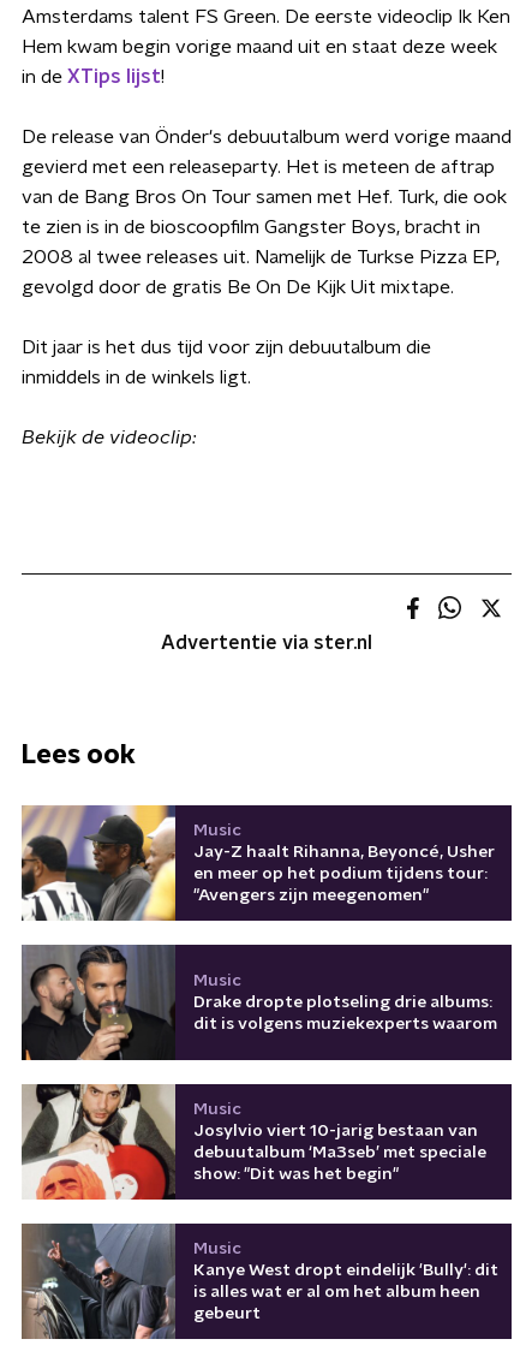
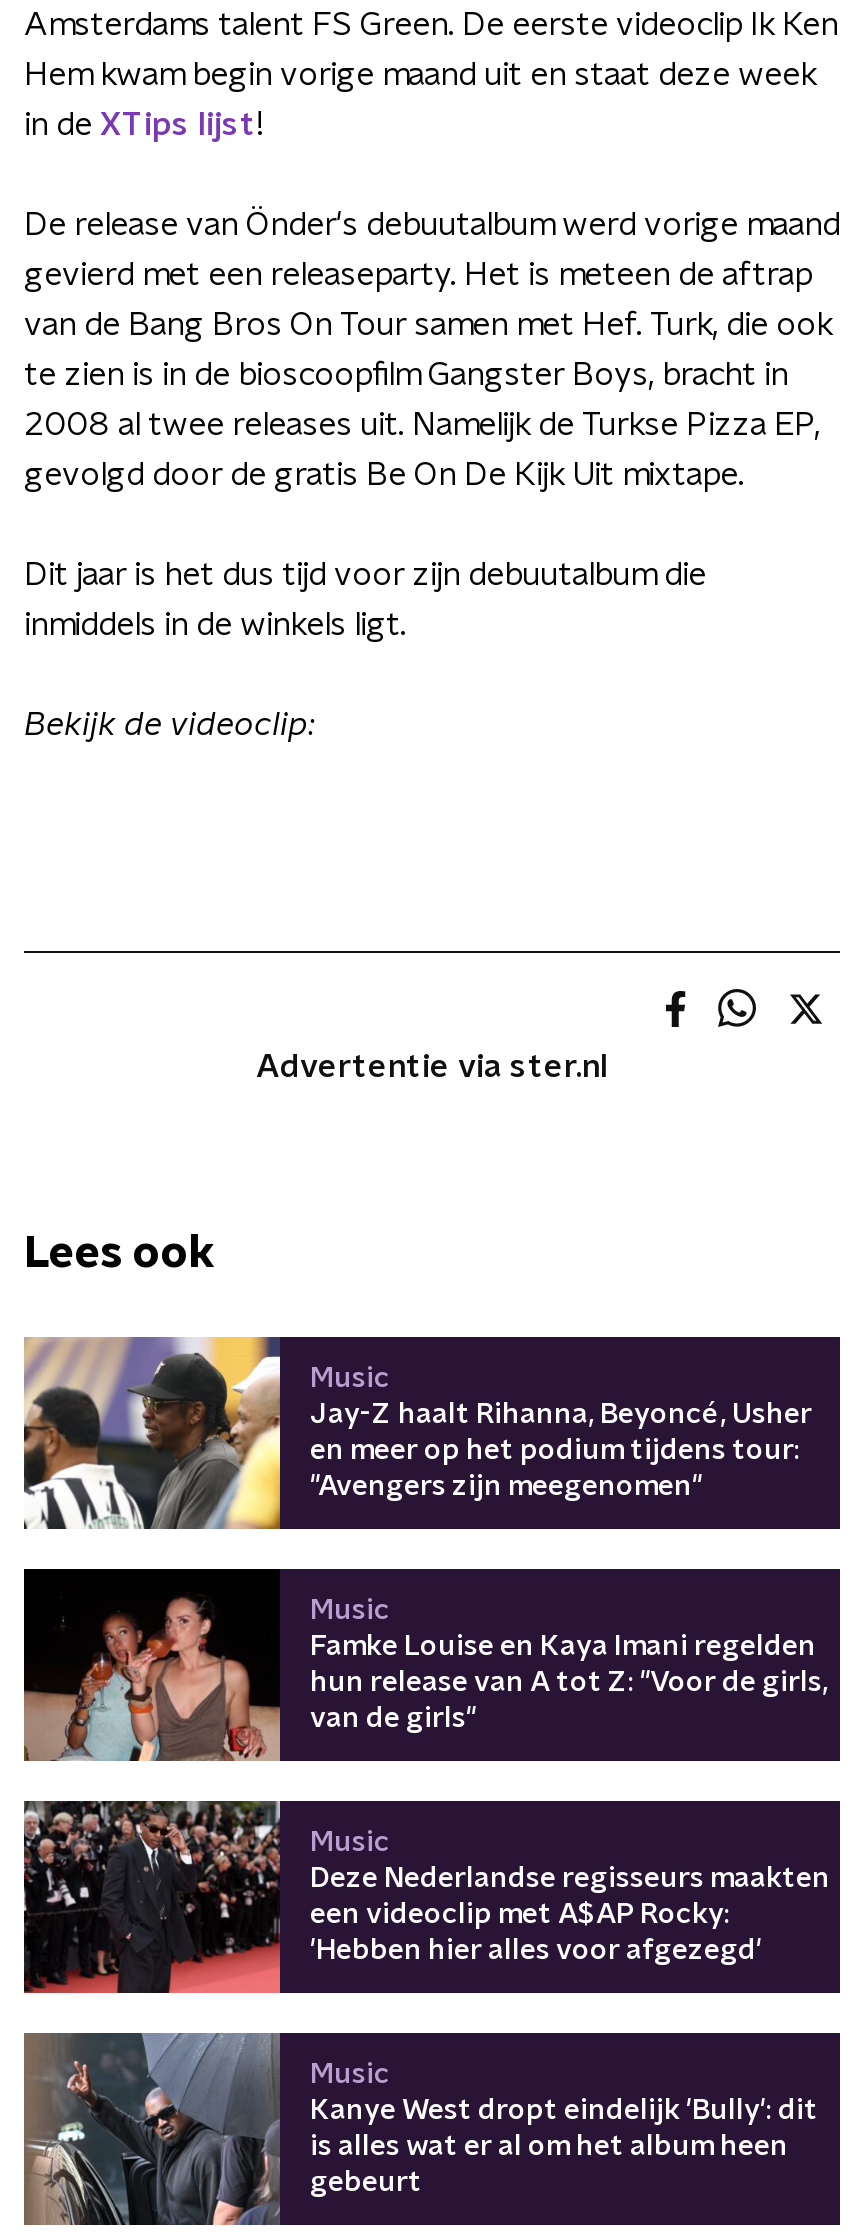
- [image]
- Drake dropte plotseling drie albums:
- dit is volgens muziekexperts waarom
+ [image]
+ Famke Louise en Kaya Imani regelden
+ hun release van A tot Z: "Voor de girls,
+ van de girls"

- [image]
- Josylvio viert 10-jarig bestaan van
- debuutalbum ‘Ma3seb’ met speciale
- show: "Dit was het begin"
+ [image]
+ Deze Nederlandse regisseurs maakten
+ een videoclip met A$AP Rocky:
+ 'Hebben hier alles voor afgezegd'
